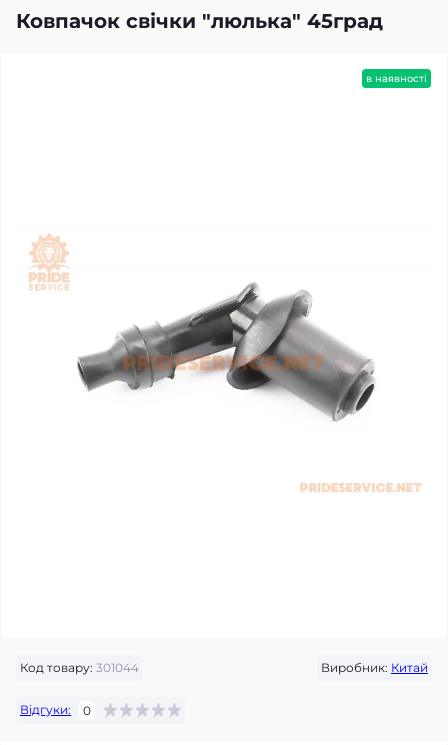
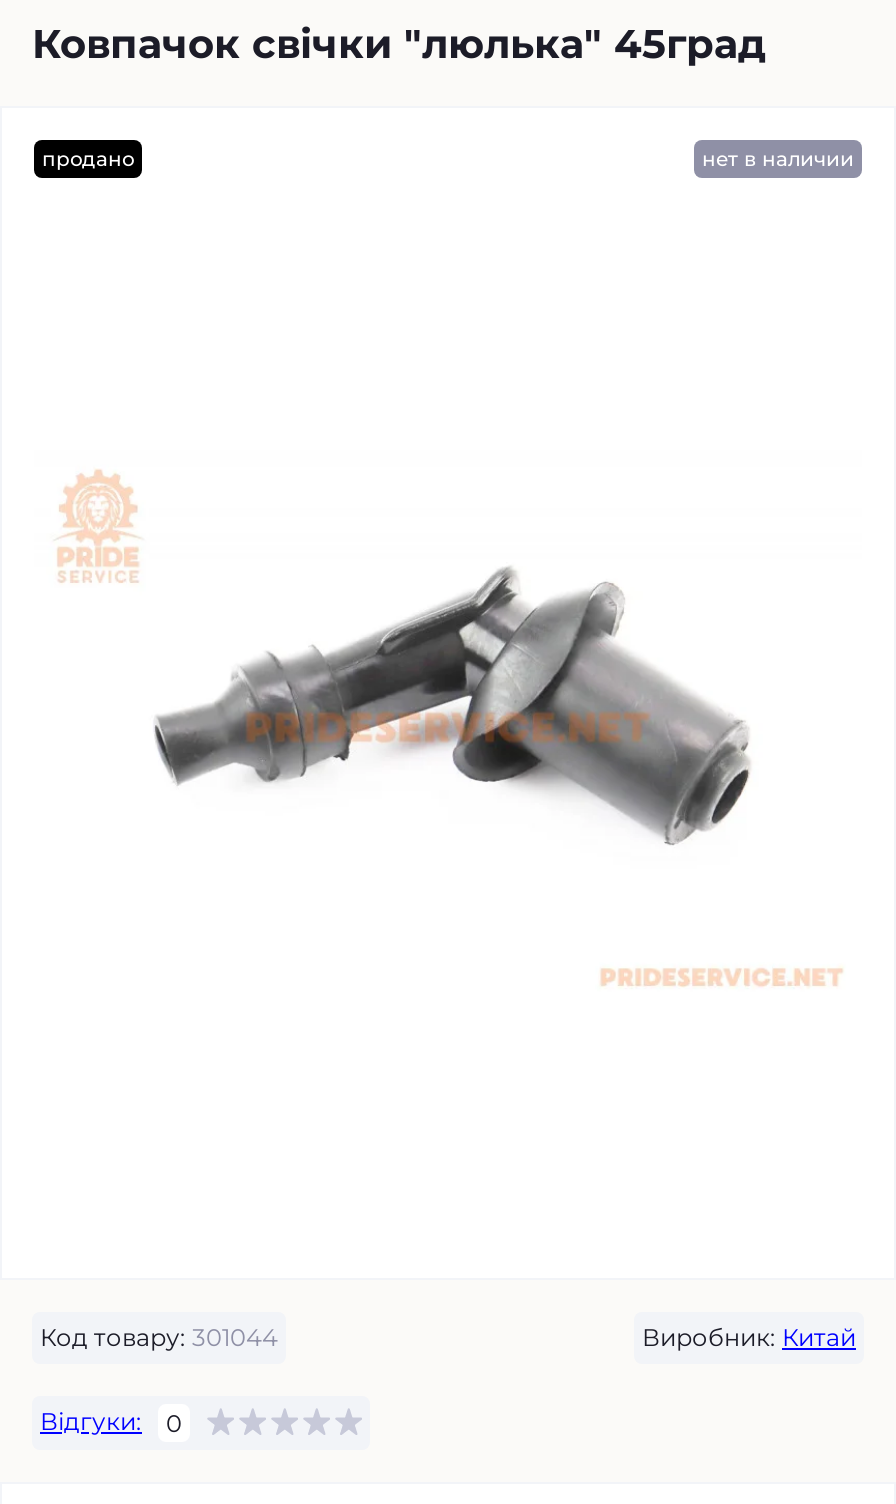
- в наявності
+ продано
+ нет в наличии
